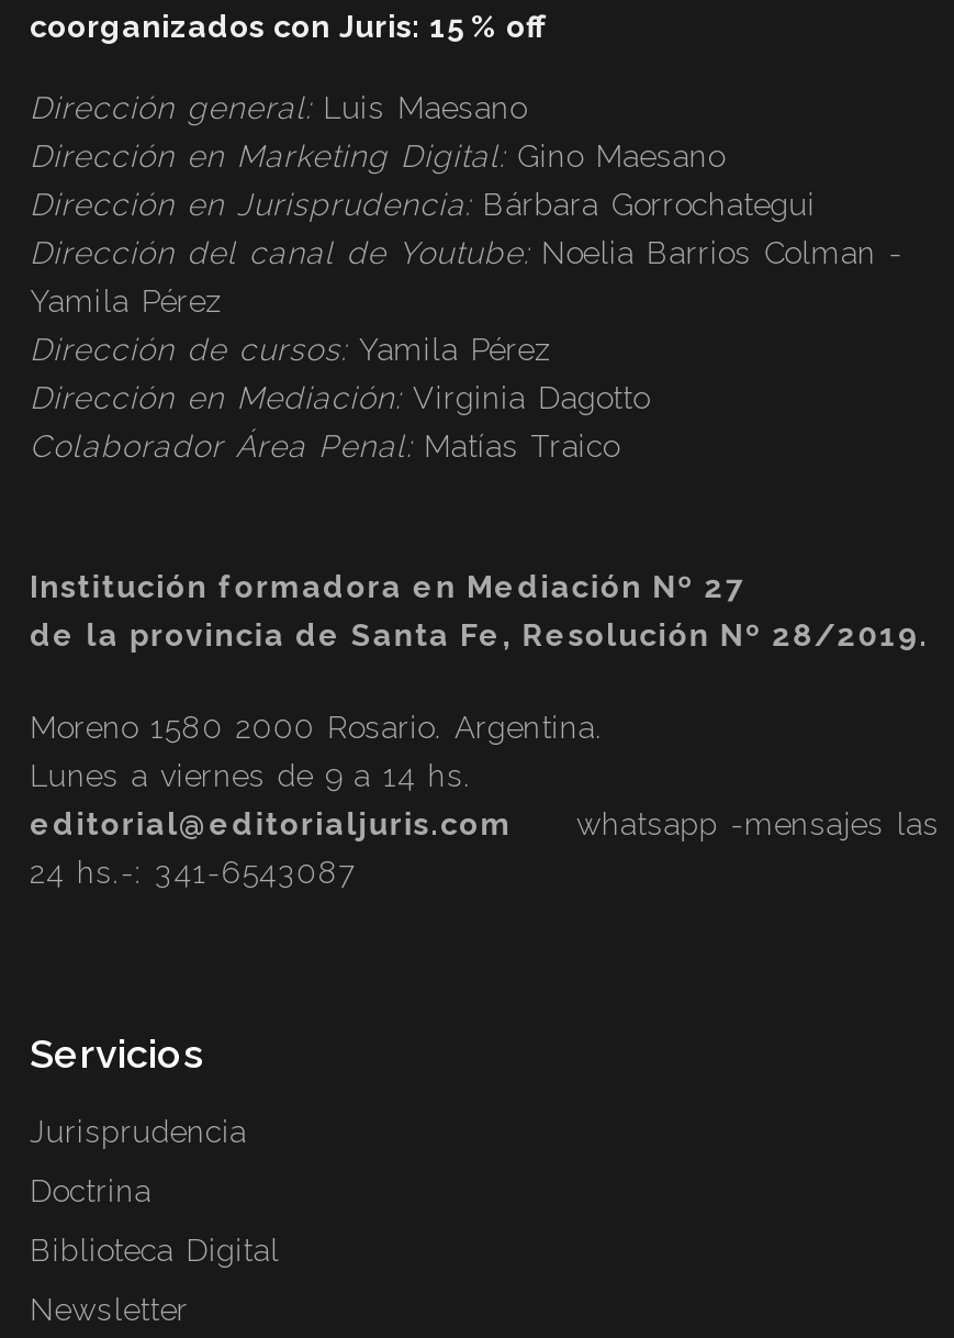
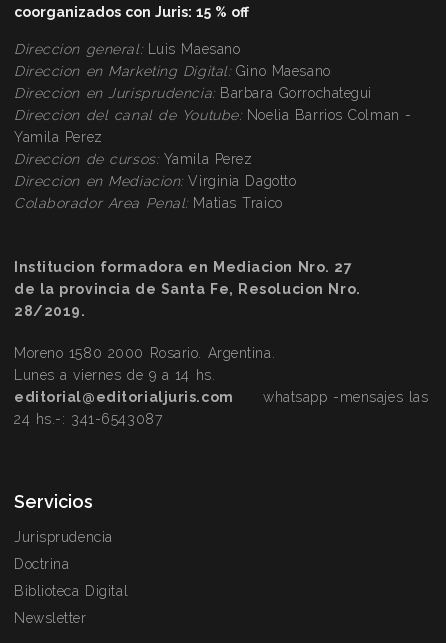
- Dirección general: Luis Maesano
- Dirección en Marketing Digital: Gino Maesano
- Dirección en Jurisprudencia: Bárbara Gorrochategui
- Dirección del canal de Youtube: Noelia Barrios Colman -
- Yamila Pérez
- Dirección de cursos: Yamila Pérez
- Dirección en Mediación: Virginia Dagotto
- Colaborador Área Penal: Matías Traico
+ Direccion general: Luis Maesano
+ Direccion en Marketing Digital: Gino Maesano
+ Direccion en Jurisprudencia: Barbara Gorrochategui
+ Direccion del canal de Youtube: Noelia Barrios Colman -
+ Yamila Perez
+ Direccion de cursos: Yamila Perez
+ Direccion en Mediacion: Virginia Dagotto
+ Colaborador Area Penal: Matias Traico

- Institución formadora en Mediación Nº 27
- de la provincia de Santa Fe, Resolución Nº 28/2019.
+ Institucion formadora en Mediacion Nro. 27
+ de la provincia de Santa Fe, Resolucion Nro.
+ 28/2019.
